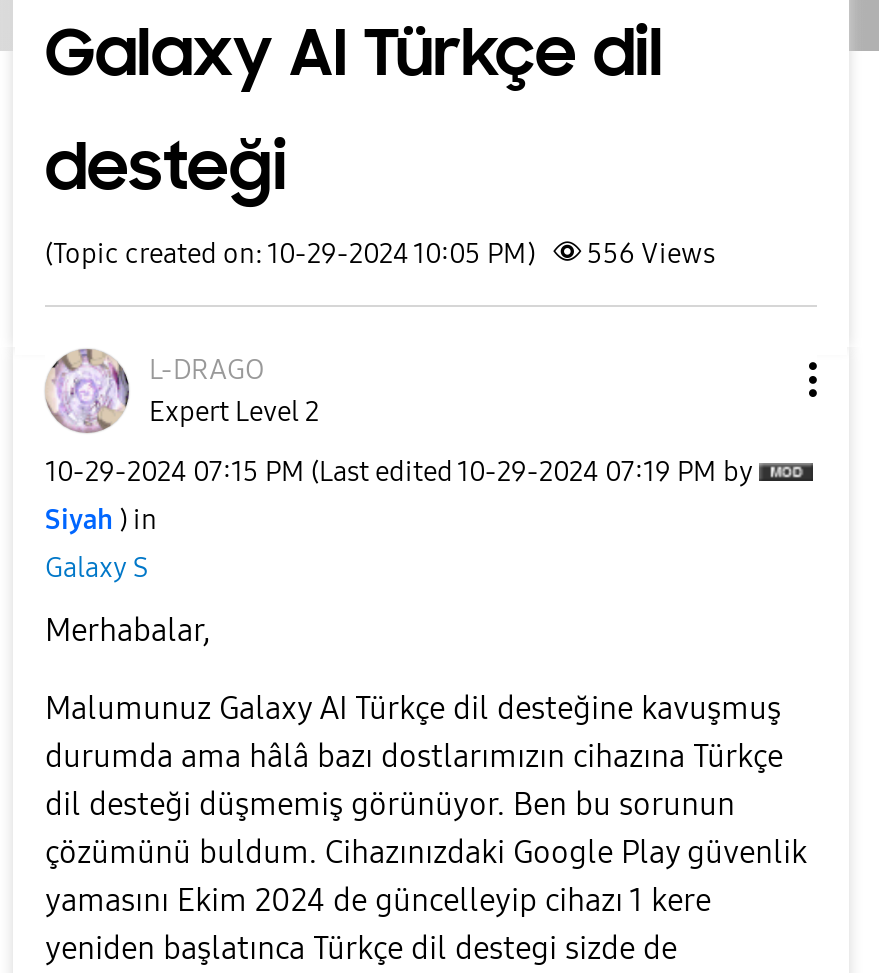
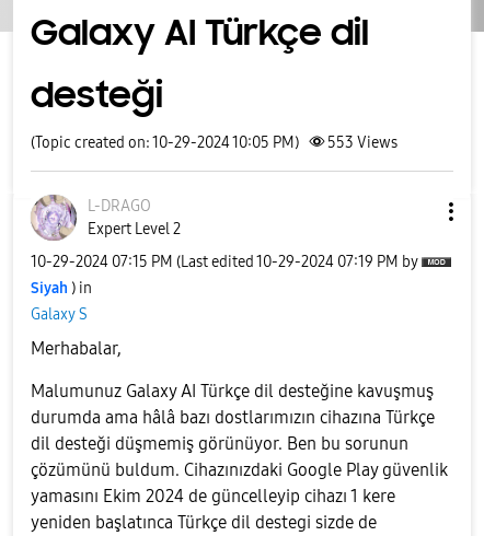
- (Topic created on: 10-29-2024 10:05 PM) 556 Views
+ (Topic created on: 10-29-2024 10:05 PM) 553 Views
